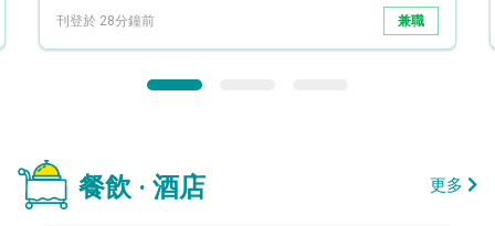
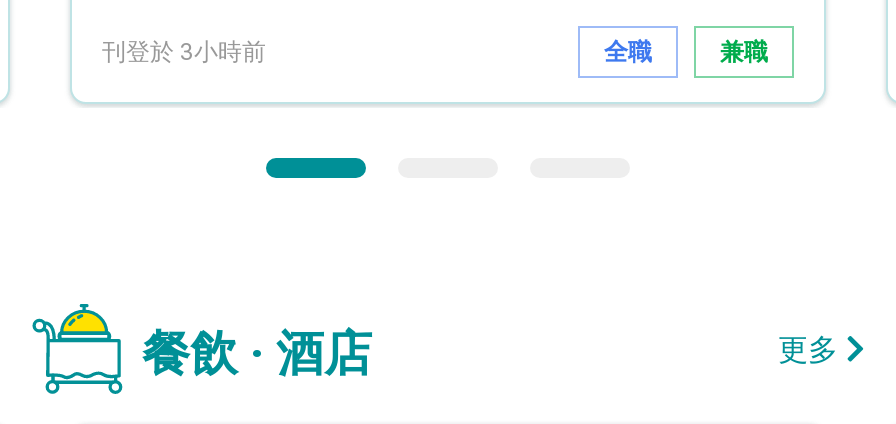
- 刊登於 28分鐘前
+ 刊登於 3小時前
+ 全職
